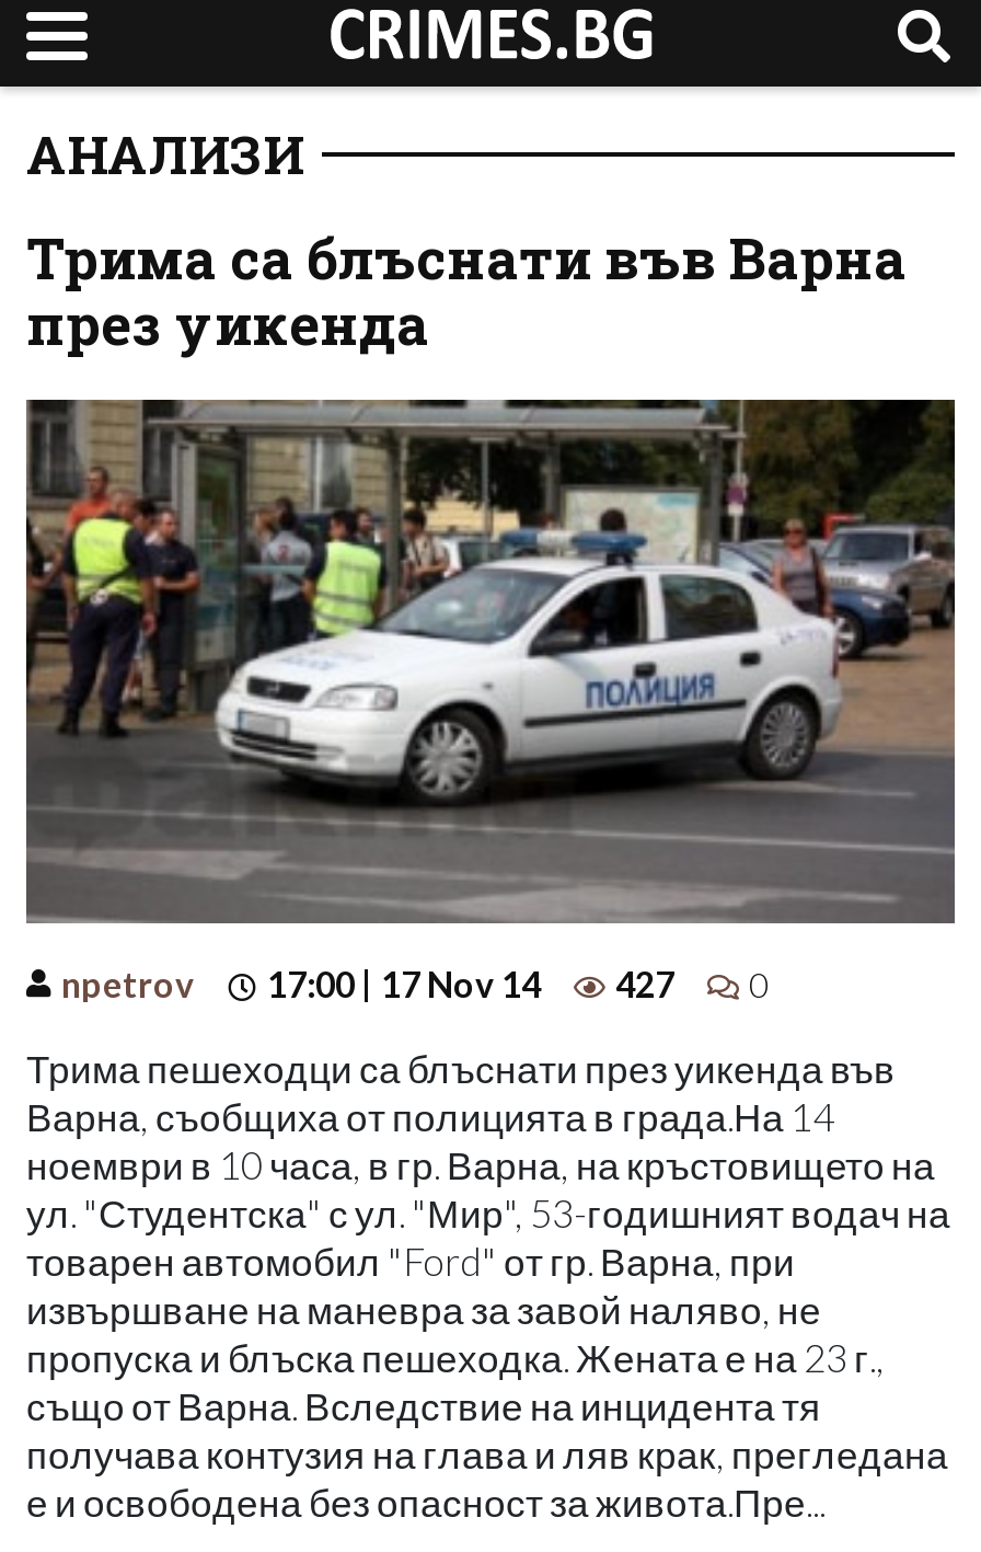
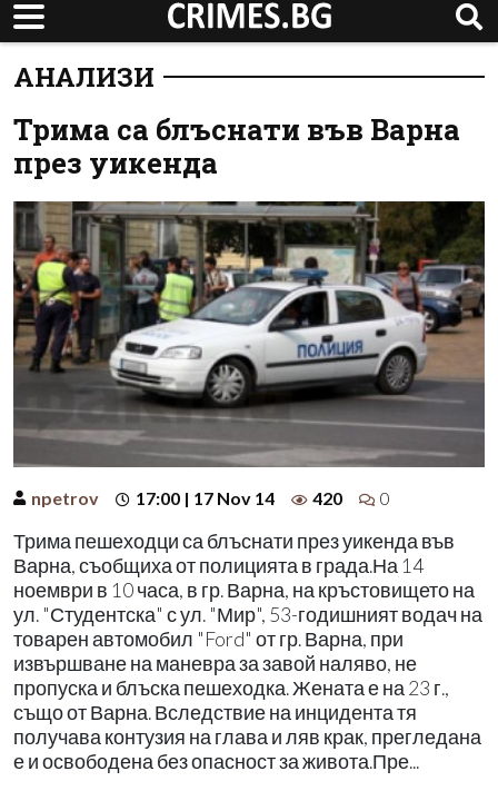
- 427
+ 420
